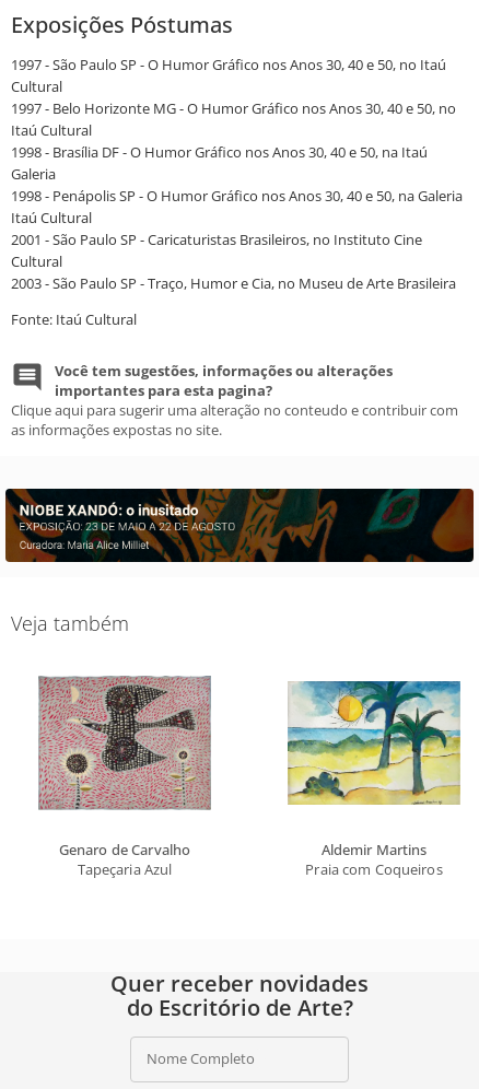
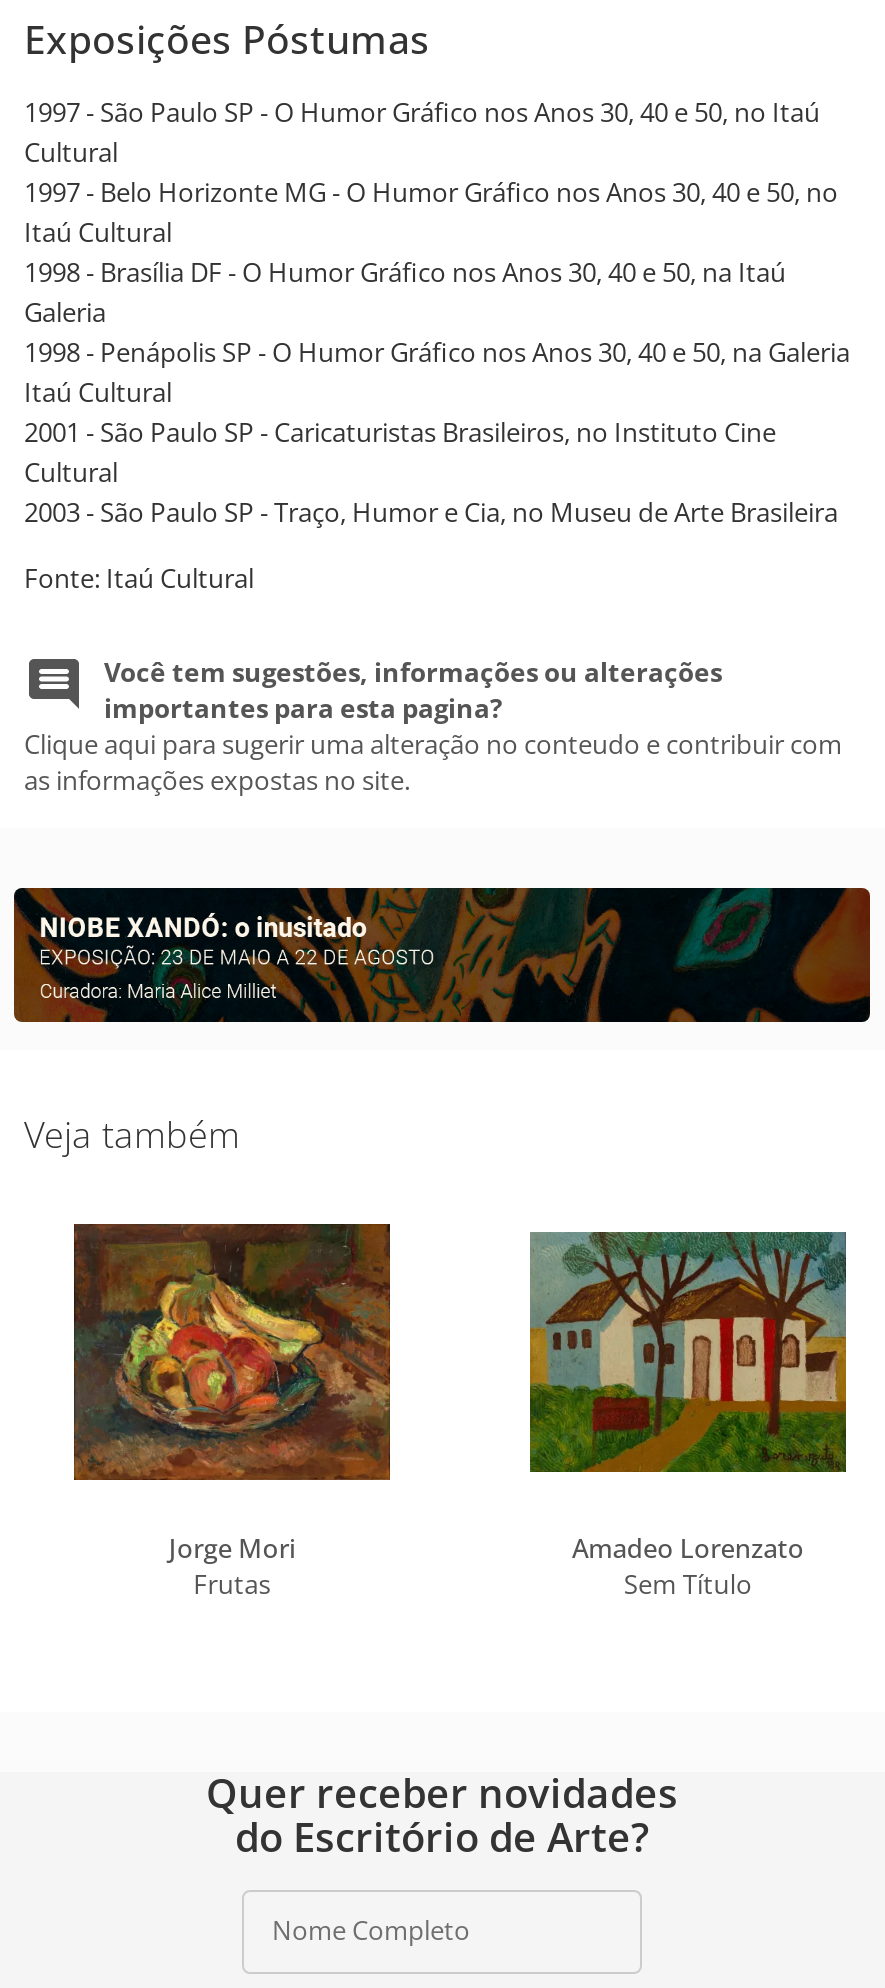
- [image]
- Genaro de Carvalho
- Tapeçaria Azul
+ [image]
+ Jorge Mori
+ Frutas

- [image]
- Aldemir Martins
- Praia com Coqueiros
+ [image]
+ Amadeo Lorenzato
+ Sem Título
